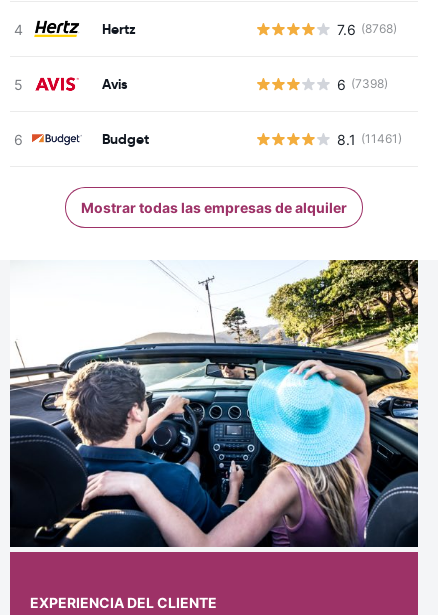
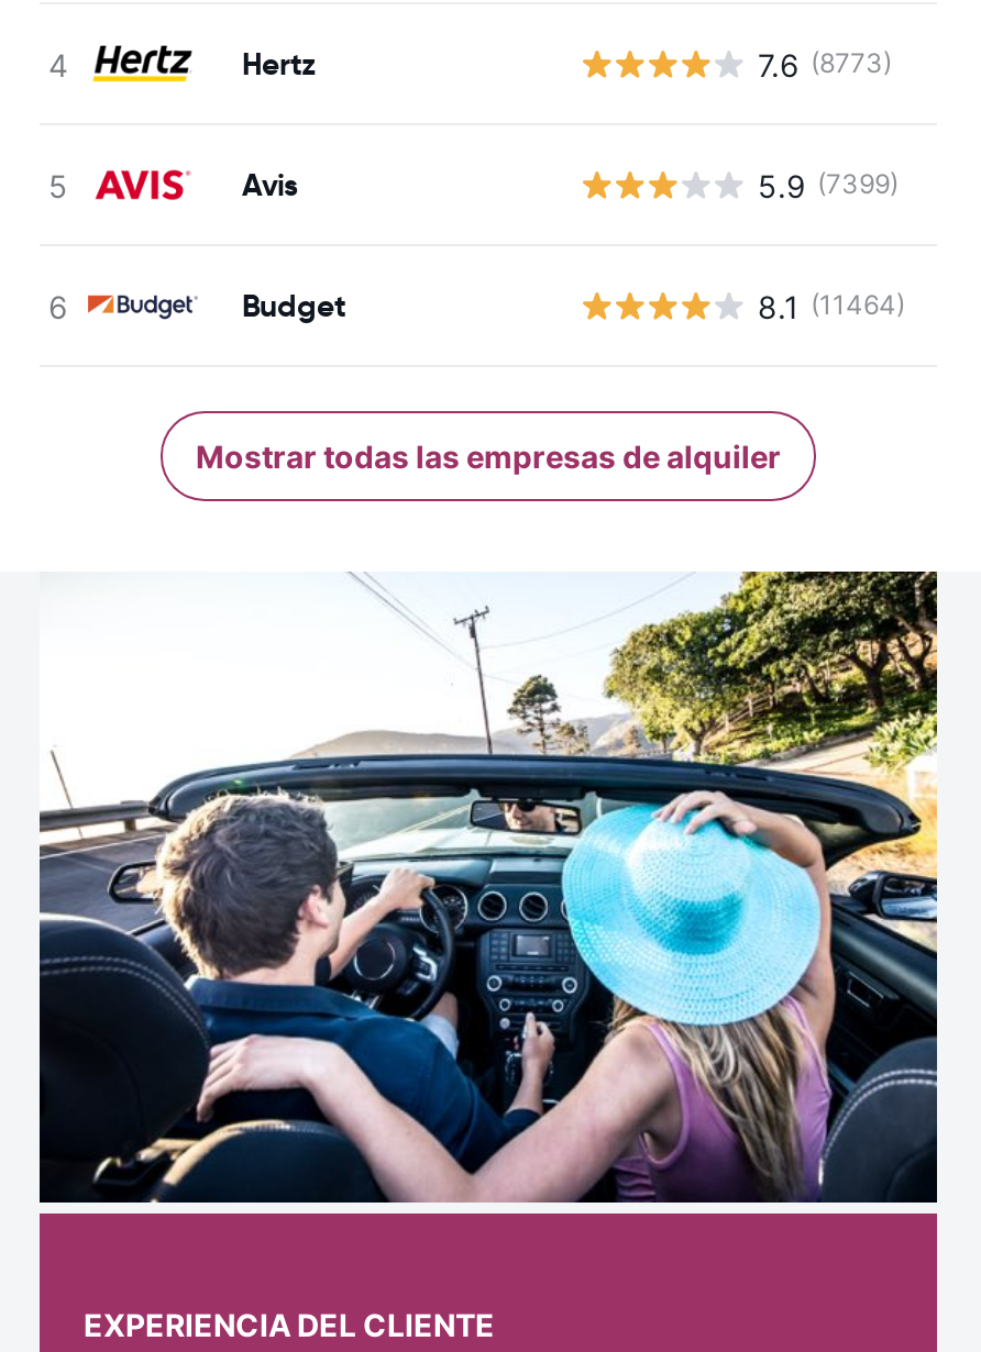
- 7.6 (8768)
+ 7.6 (8773)

- 6 (7398)
+ 5.9 (7399)

- 8.1 (11461)
+ 8.1 (11464)
